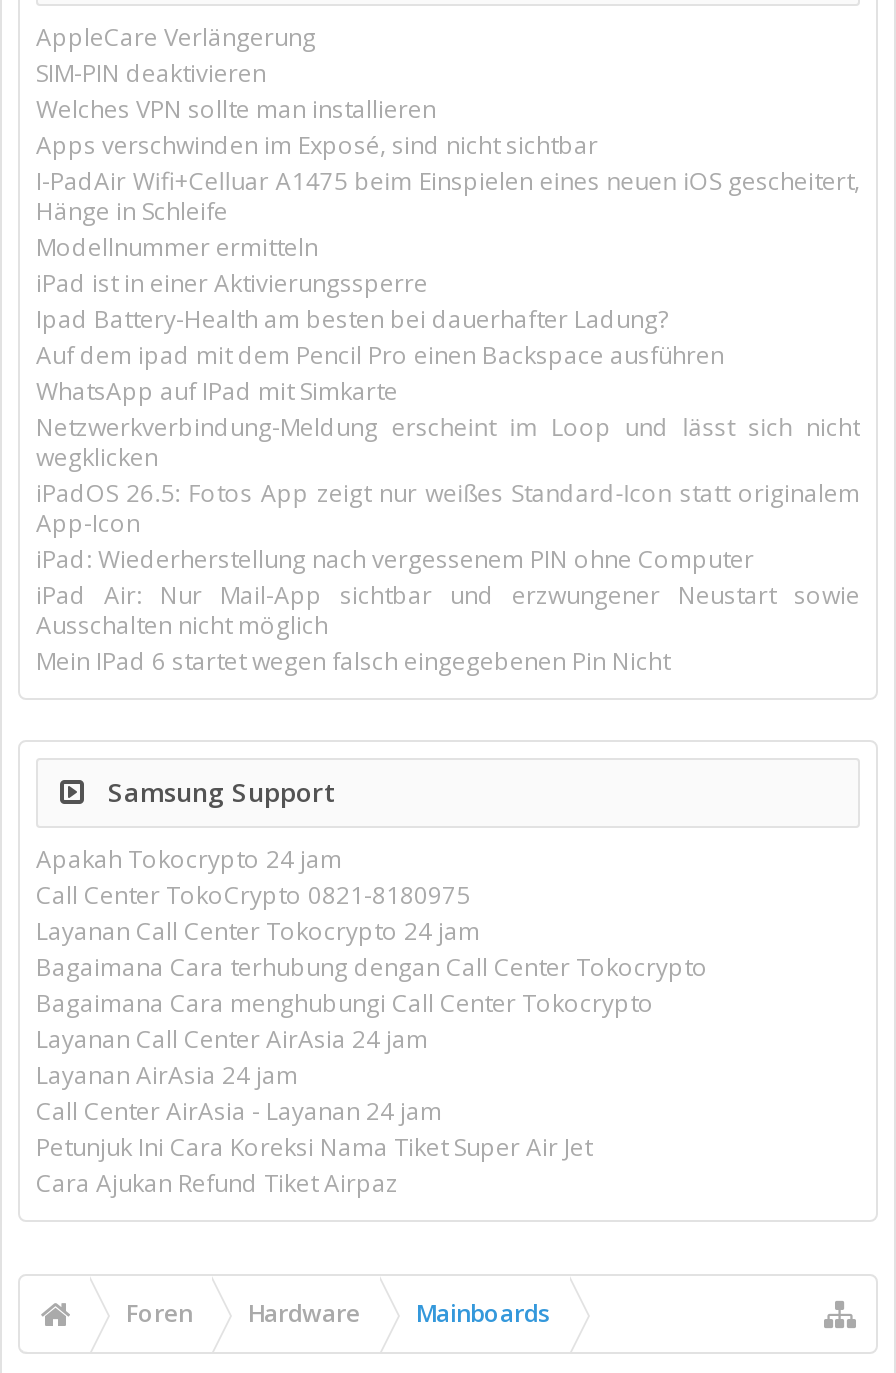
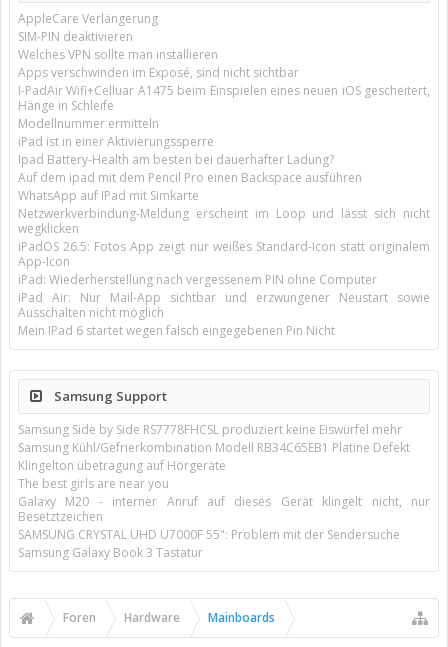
- Apakah Tokocrypto 24 jam
- Call Center TokoCrypto 0821-8180975
- Layanan Call Center Tokocrypto 24 jam
- Bagaimana Cara terhubung dengan Call Center Tokocrypto
- Bagaimana Cara menghubungi Call Center Tokocrypto
- Layanan Call Center AirAsia 24 jam
- Layanan AirAsia 24 jam
- Call Center AirAsia - Layanan 24 jam
- Petunjuk Ini Cara Koreksi Nama Tiket Super Air Jet
- Cara Ajukan Refund Tiket Airpaz
+ Samsung Side by Side RS7778FHCSL produziert keine Eiswürfel mehr
+ Samsung Kühl/Gefrierkombination Modell RB34C65EB1 Platine Defekt
+ Klingelton übetragung auf Hörgeräte
+ The best girls are near you
+ Galaxy M20 - interner Anruf auf dieses Gerät klingelt nicht, nur
+ Besetztzeichen
+ SAMSUNG CRYSTAL UHD U7000F 55": Problem mit der Sendersuche
+ Samsung Galaxy Book 3 Tastatur
